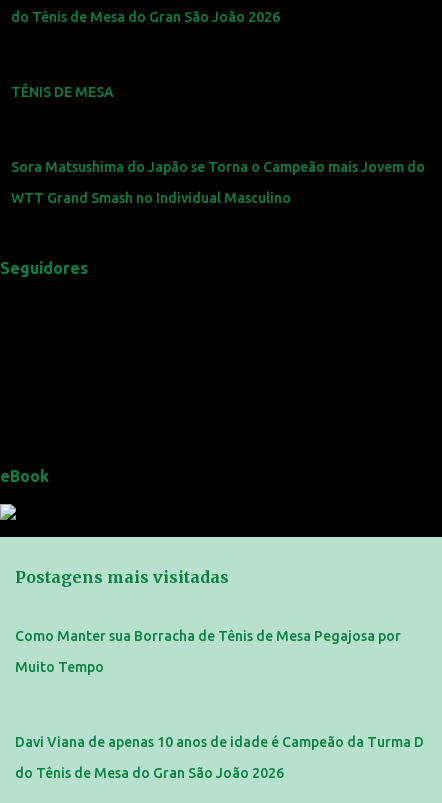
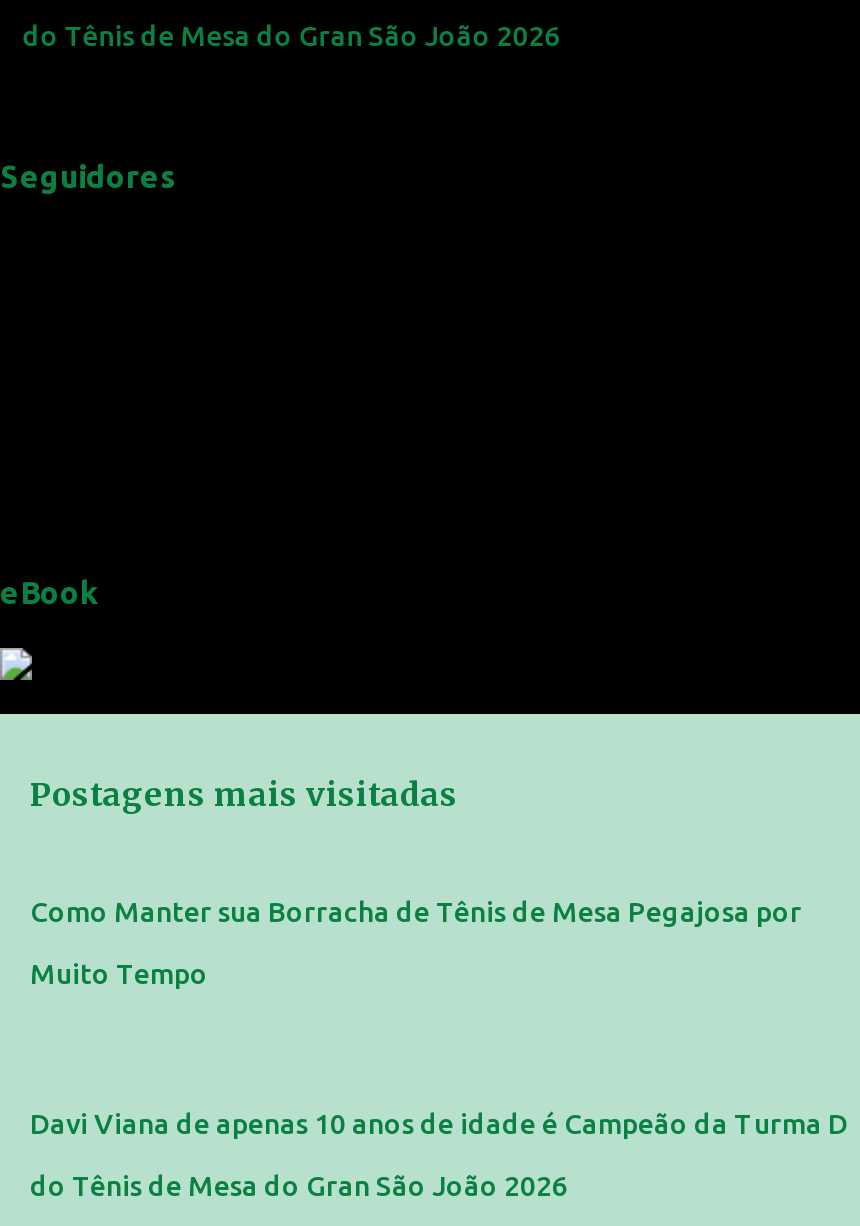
- TÊNIS DE MESA

- Sora Matsushima do Japão se Torna o Campeão mais Jovem do
- WTT Grand Smash no Individual Masculino
